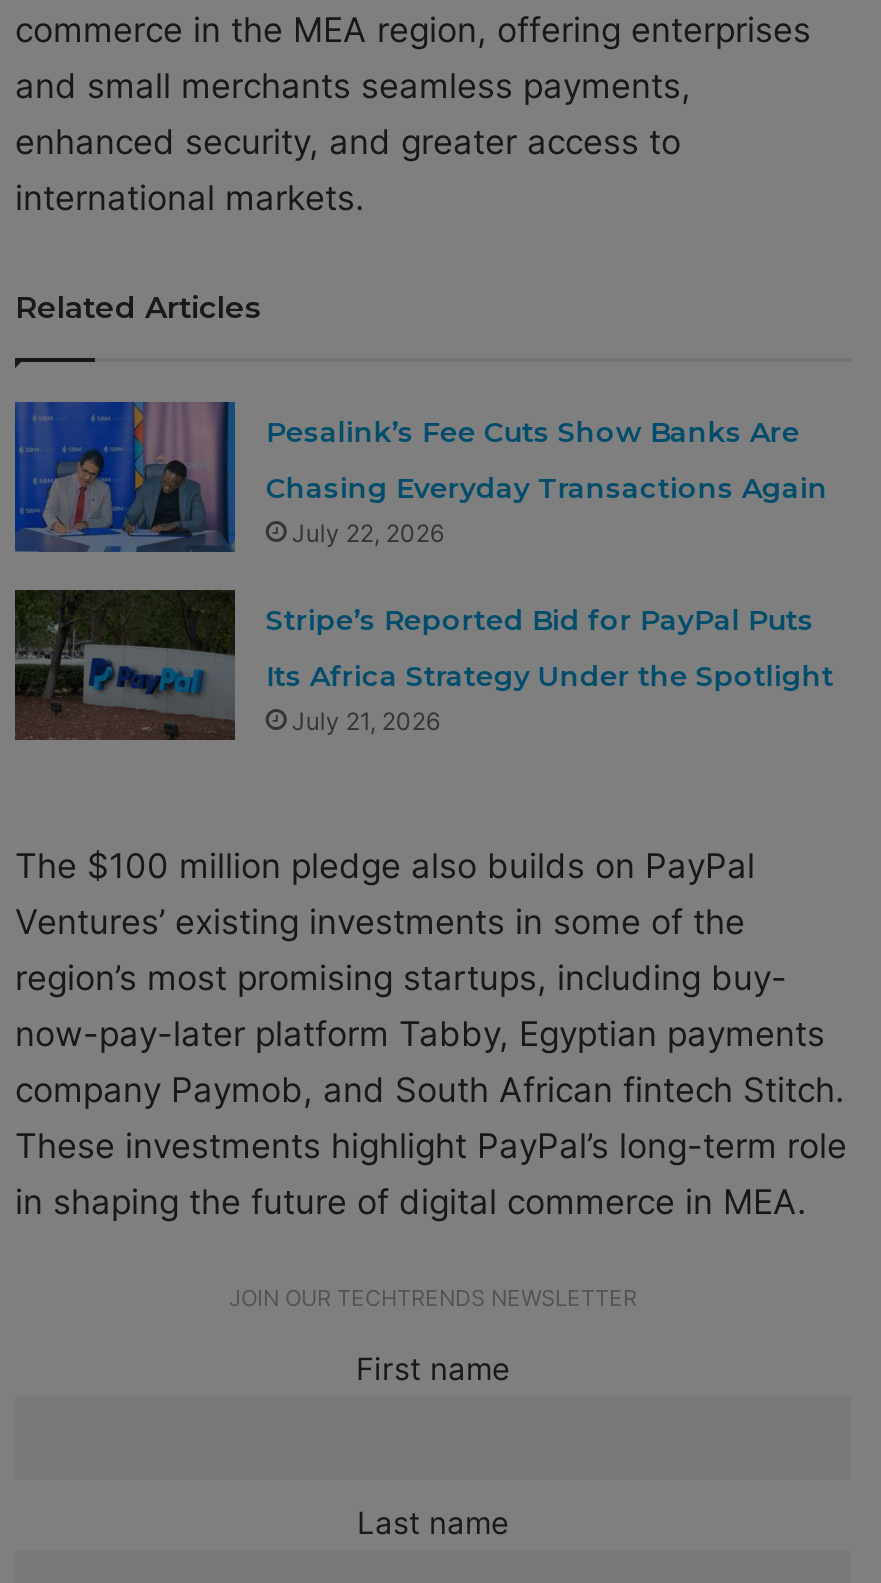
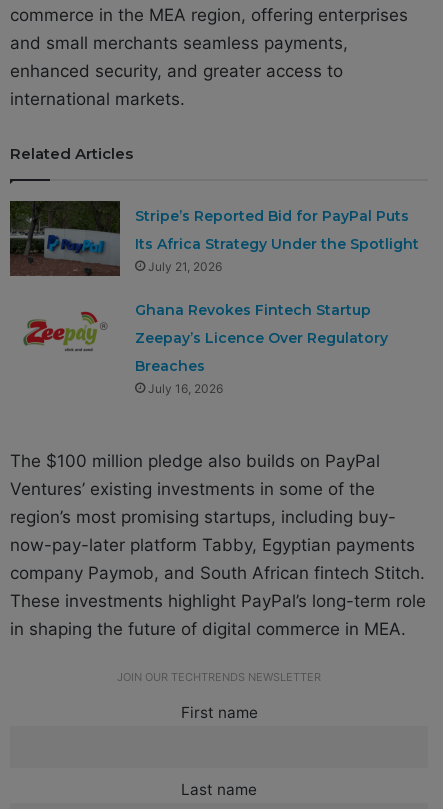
- [image]
- Pesalink’s Fee Cuts Show Banks Are
- Chasing Everyday Transactions Again
- July 22, 2026

moved up: [image] | Stripe’s Reported Bid for PayPal Puts | Its Africa Strategy Under the Spotlight | July 21, 2026

+ [image]
+ Ghana Revokes Fintech Startup
+ Zeepay’s Licence Over Regulatory
+ Breaches
+ July 16, 2026
